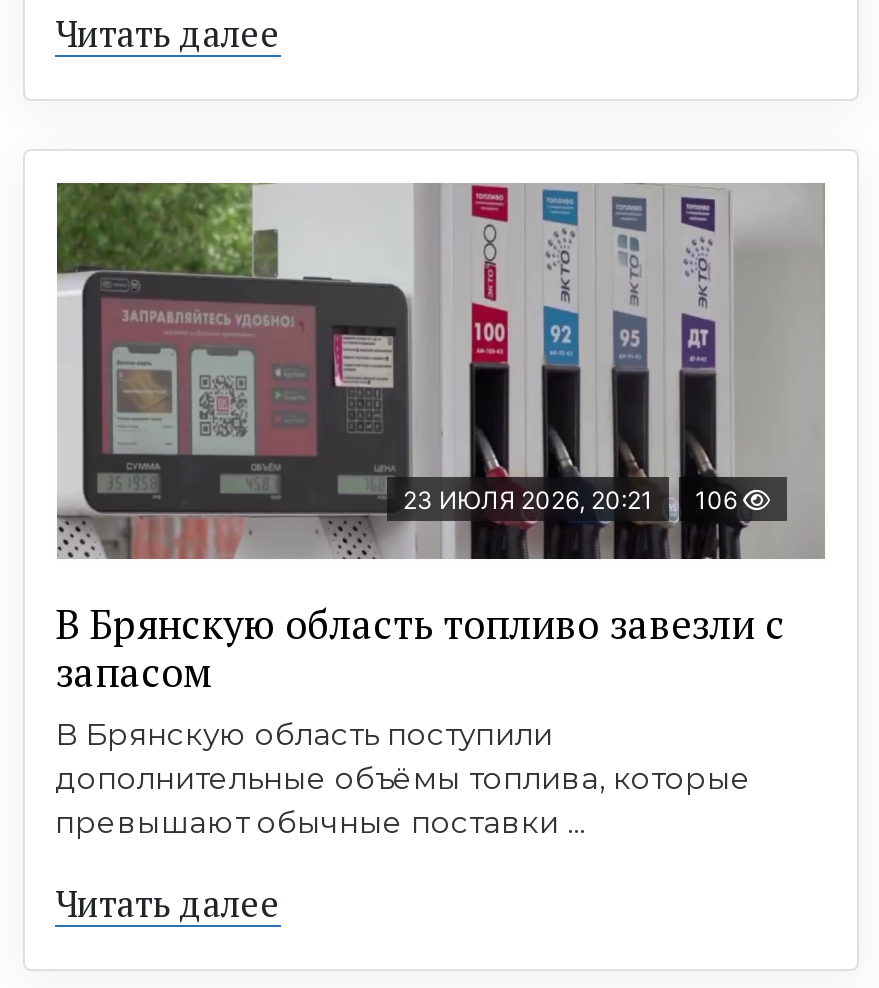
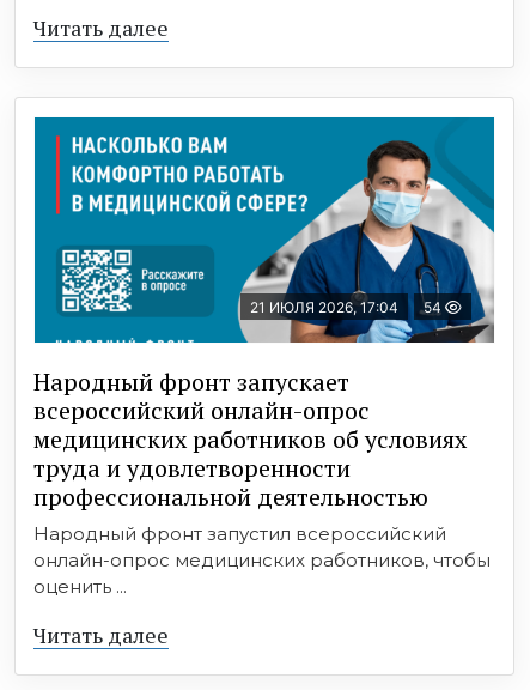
- [image]
- 23 ИЮЛЯ 2026, 20:21
- 106
+ [image]
+ 21 ИЮЛЯ 2026, 17:04
+ 54

- В Брянскую область топливо завезли с
- запасом
- В Брянскую область поступили
- дополнительные объёмы топлива, которые
- превышают обычные поставки ...
+ Народный фронт запускает
+ всероссийский онлайн-опрос
+ медицинских работников об условиях
+ труда и удовлетворенности
+ профессиональной деятельностью
+ Народный фронт запустил всероссийский
+ онлайн-опрос медицинских работников, чтобы
+ оценить ...
